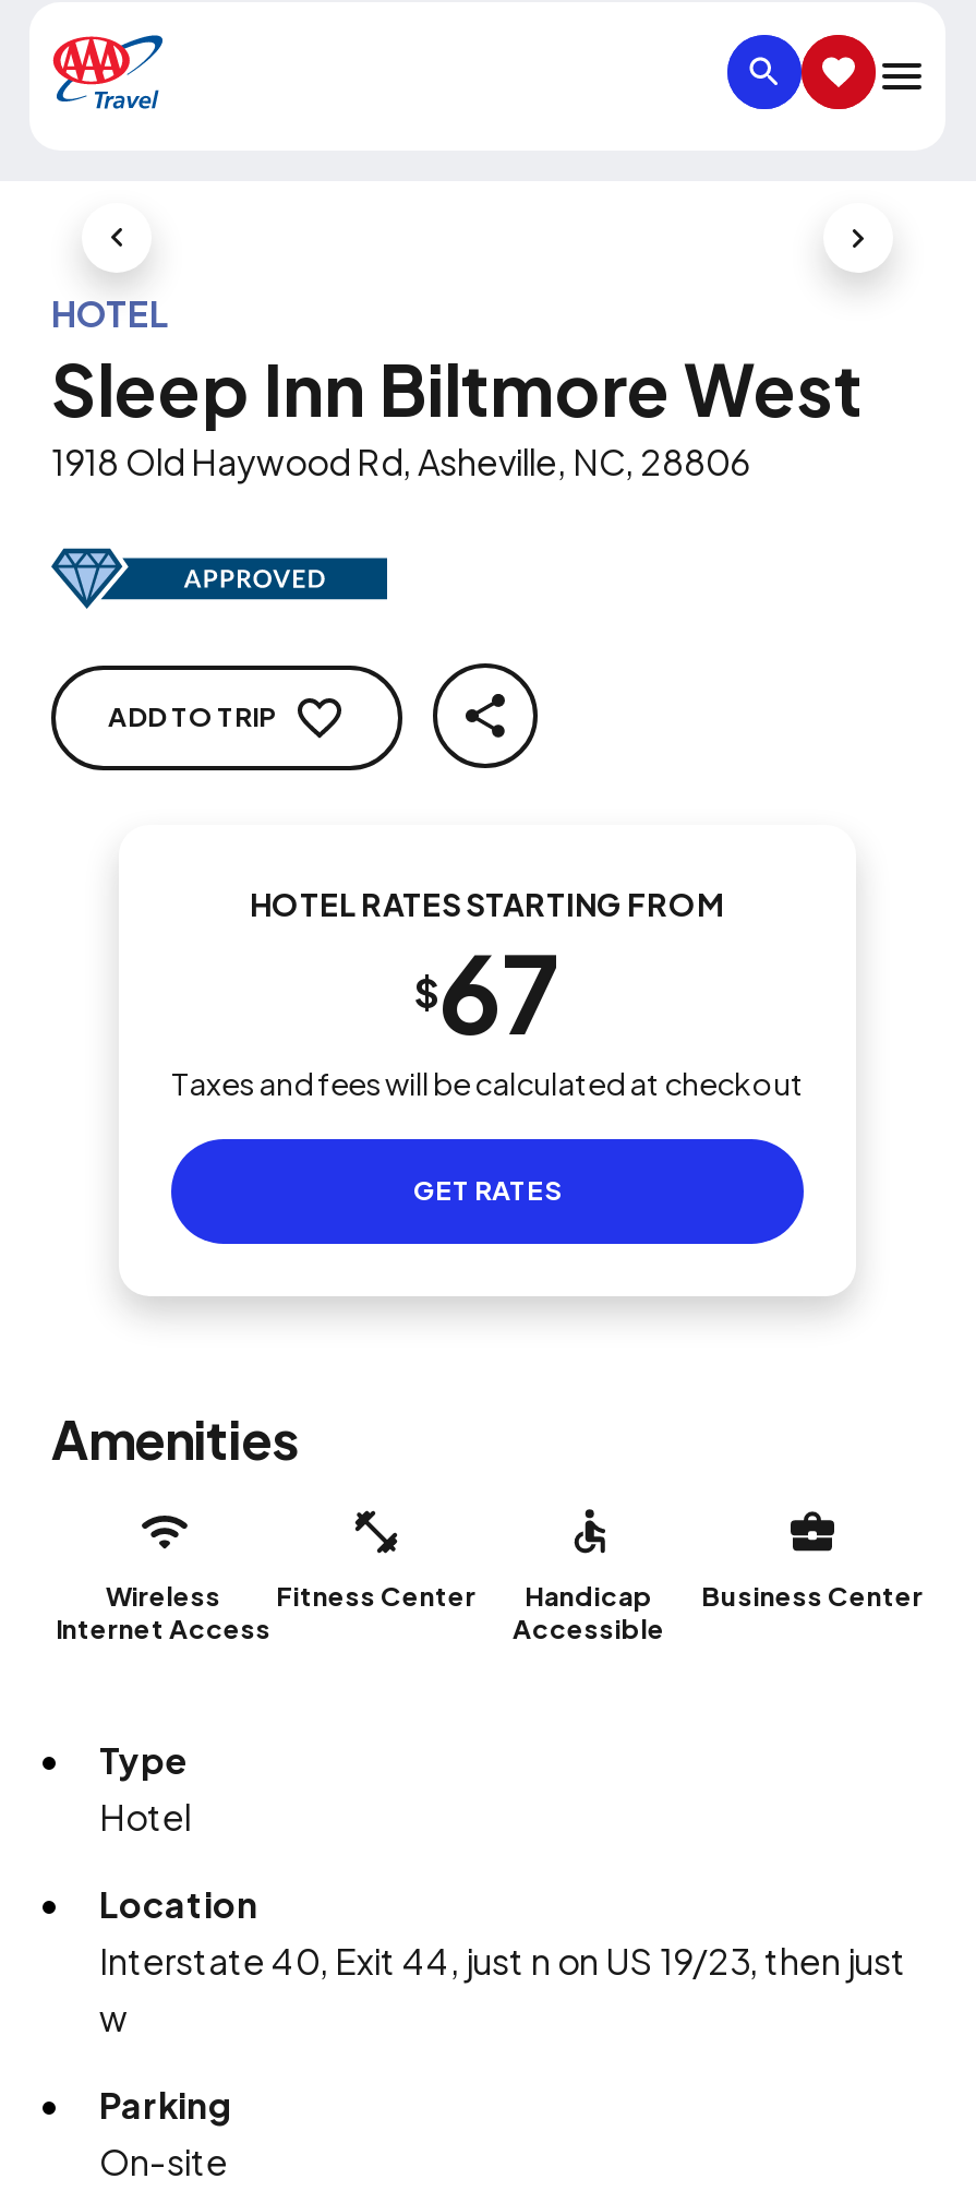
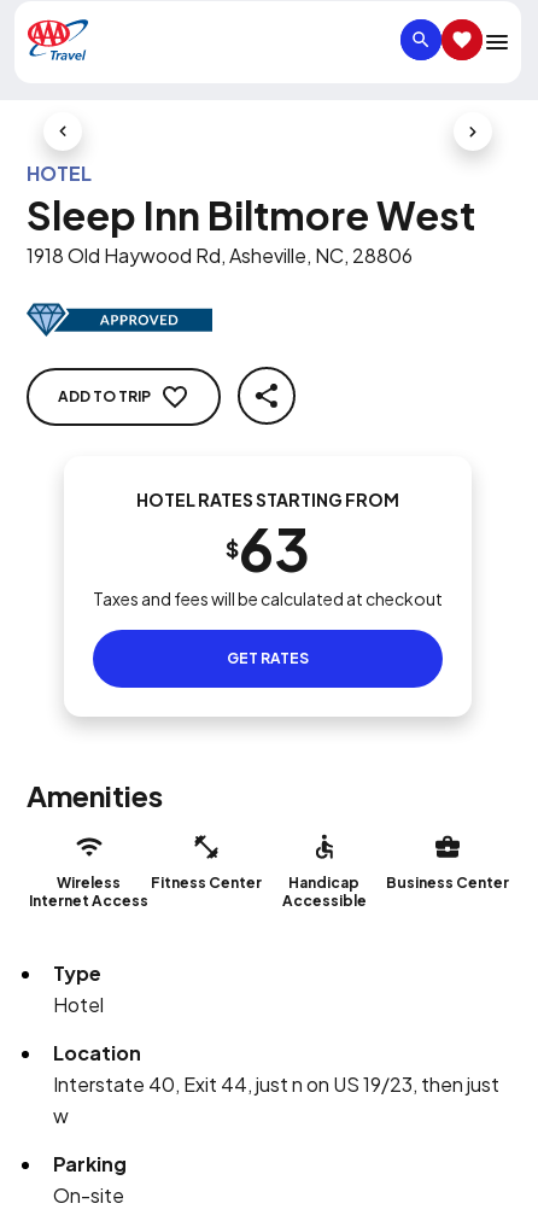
- $67
+ $63
